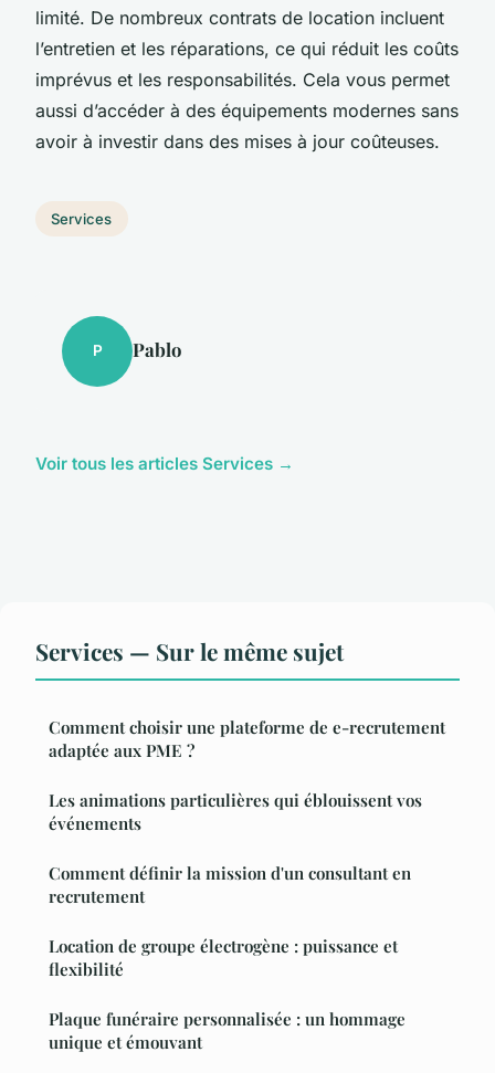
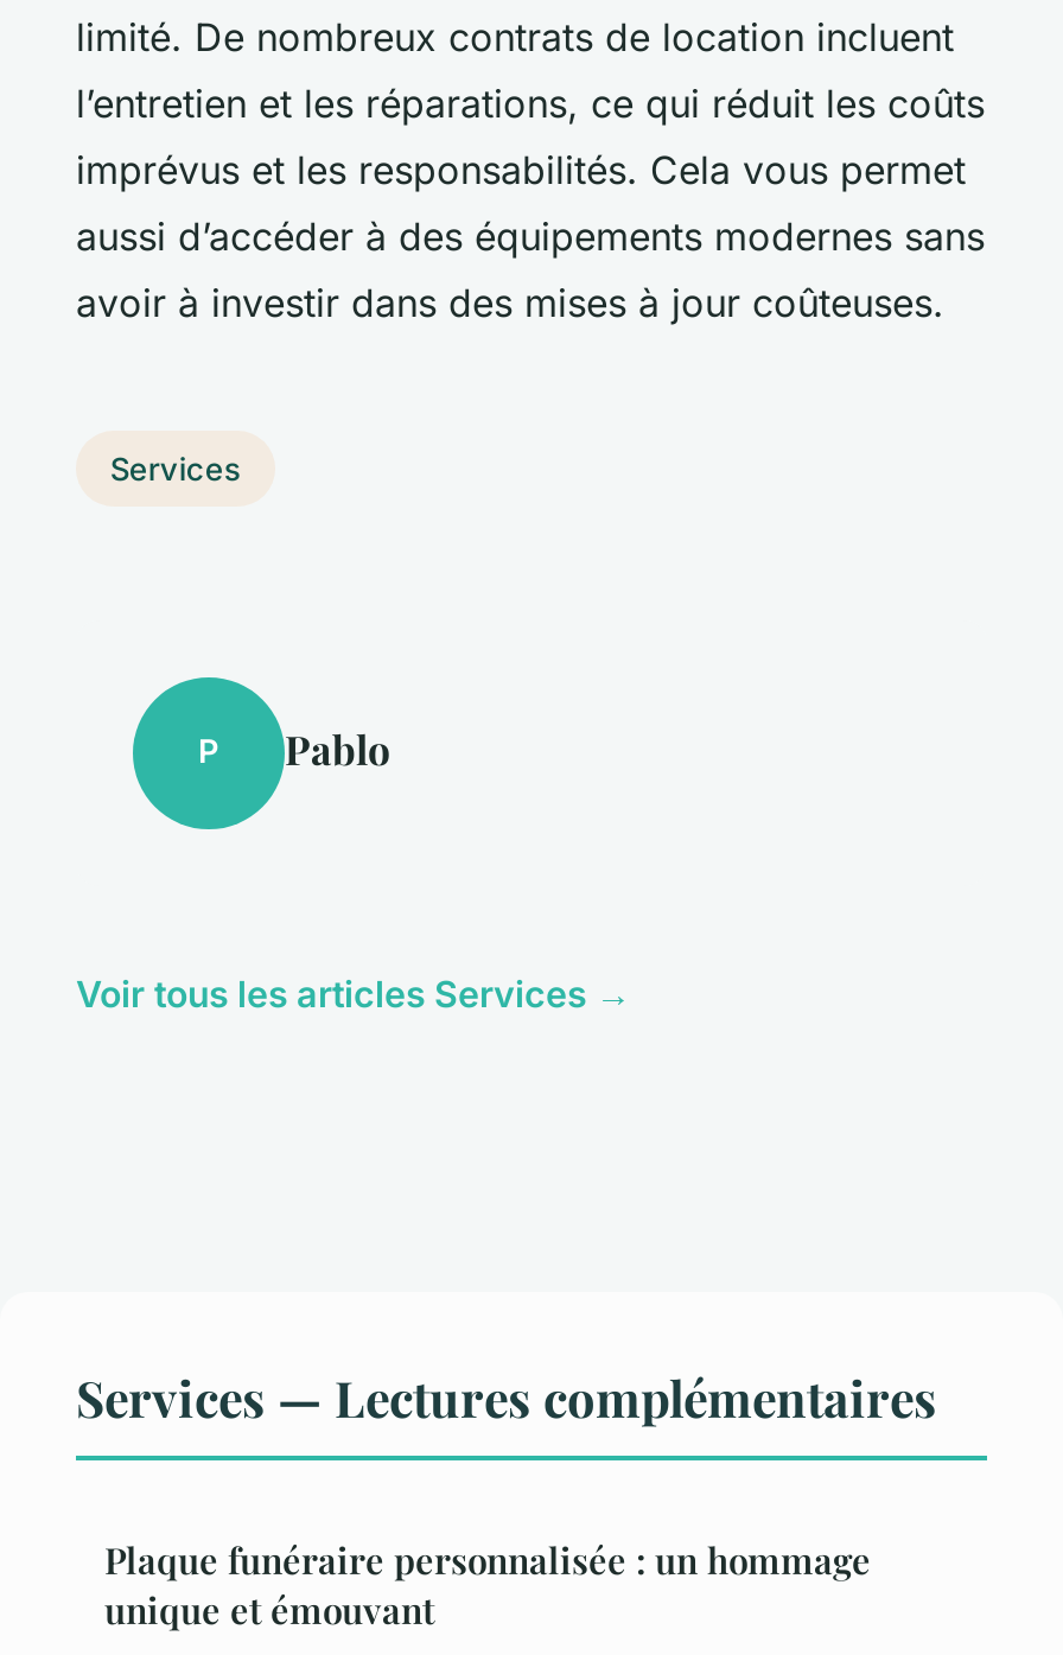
- Services — Sur le même sujet
- Comment choisir une plateforme de e-recrutement
- adaptée aux PME ?
- Les animations particulières qui éblouissent vos
- événements
- Comment définir la mission d'un consultant en
- recrutement
- Location de groupe électrogène : puissance et
- flexibilité
+ Services — Lectures complémentaires
